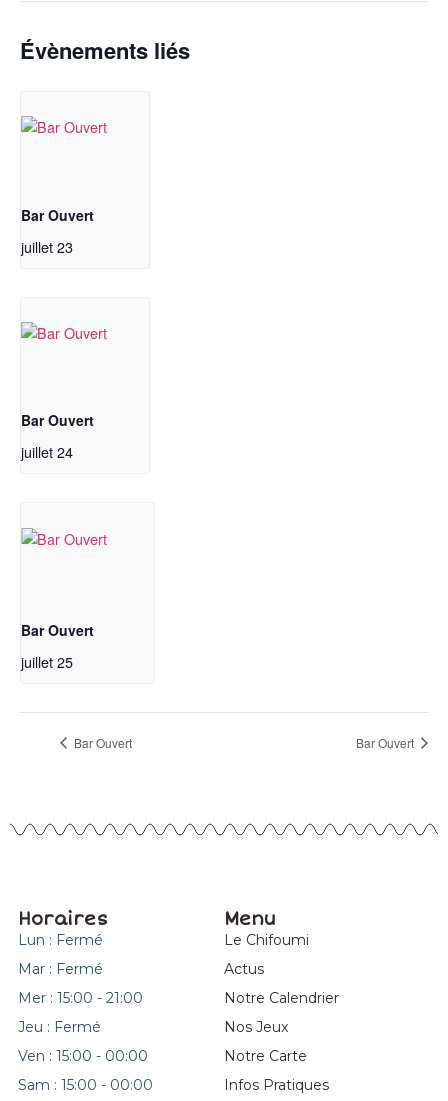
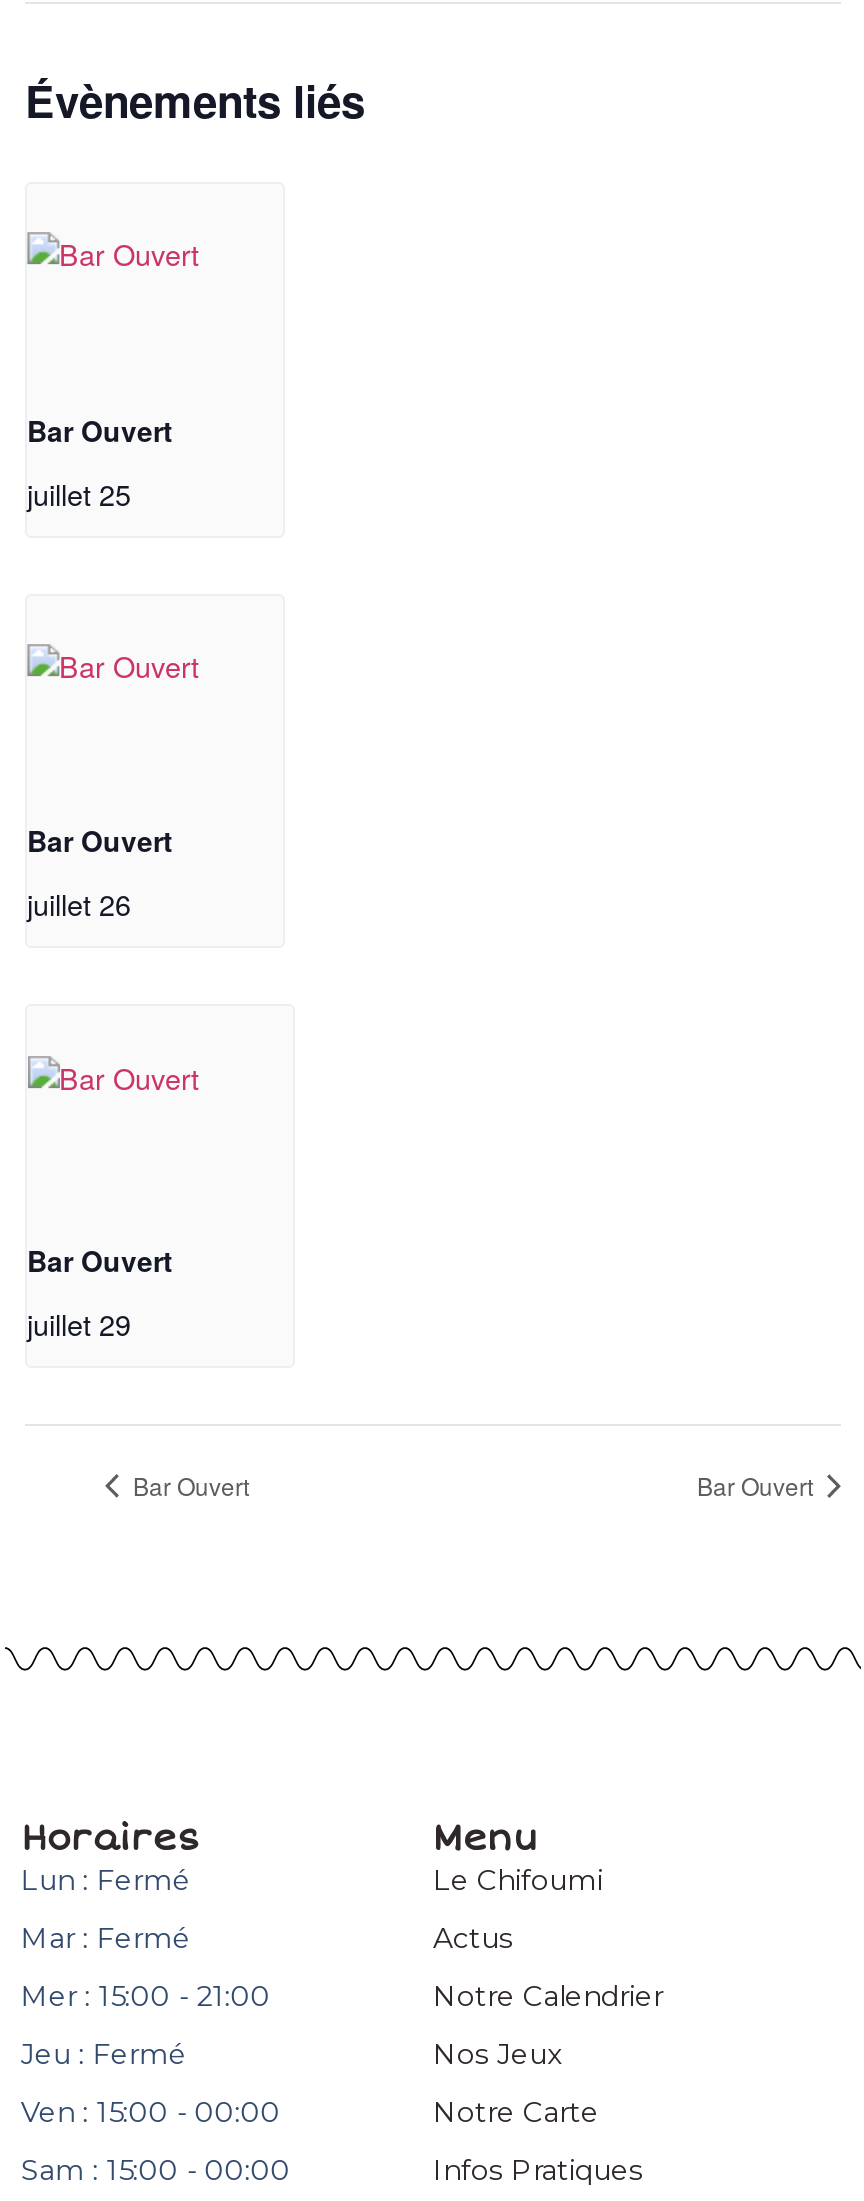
- juillet 23
+ juillet 25

- juillet 24
+ juillet 26

- juillet 25
+ juillet 29
